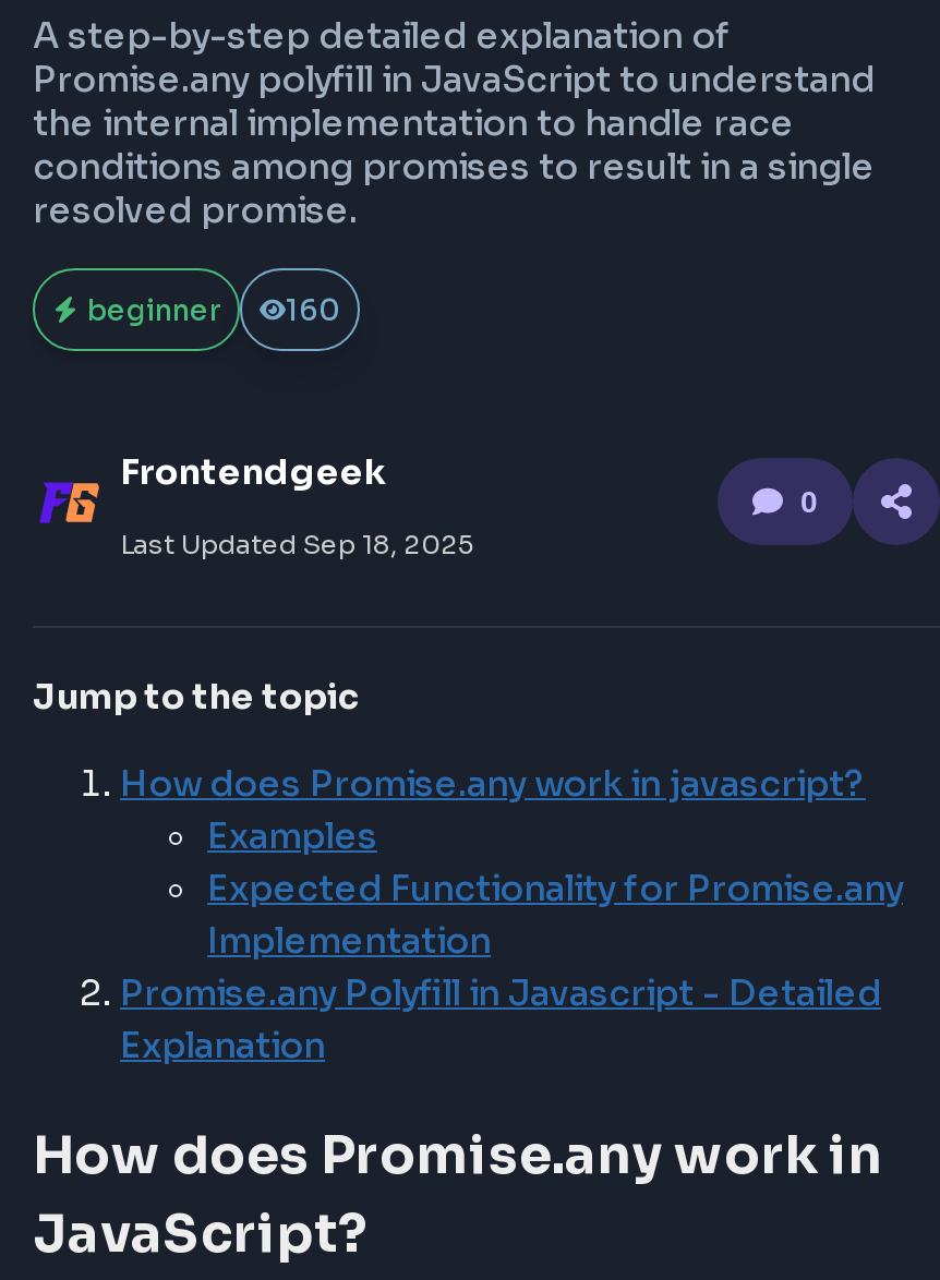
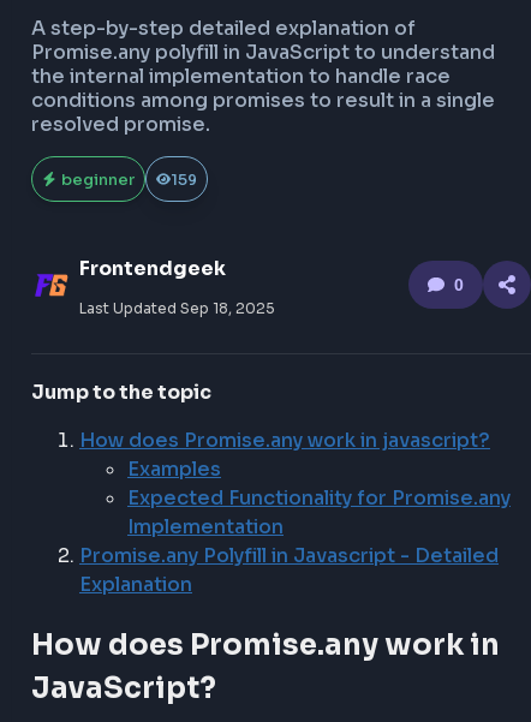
- beginner 160
+ beginner 159
